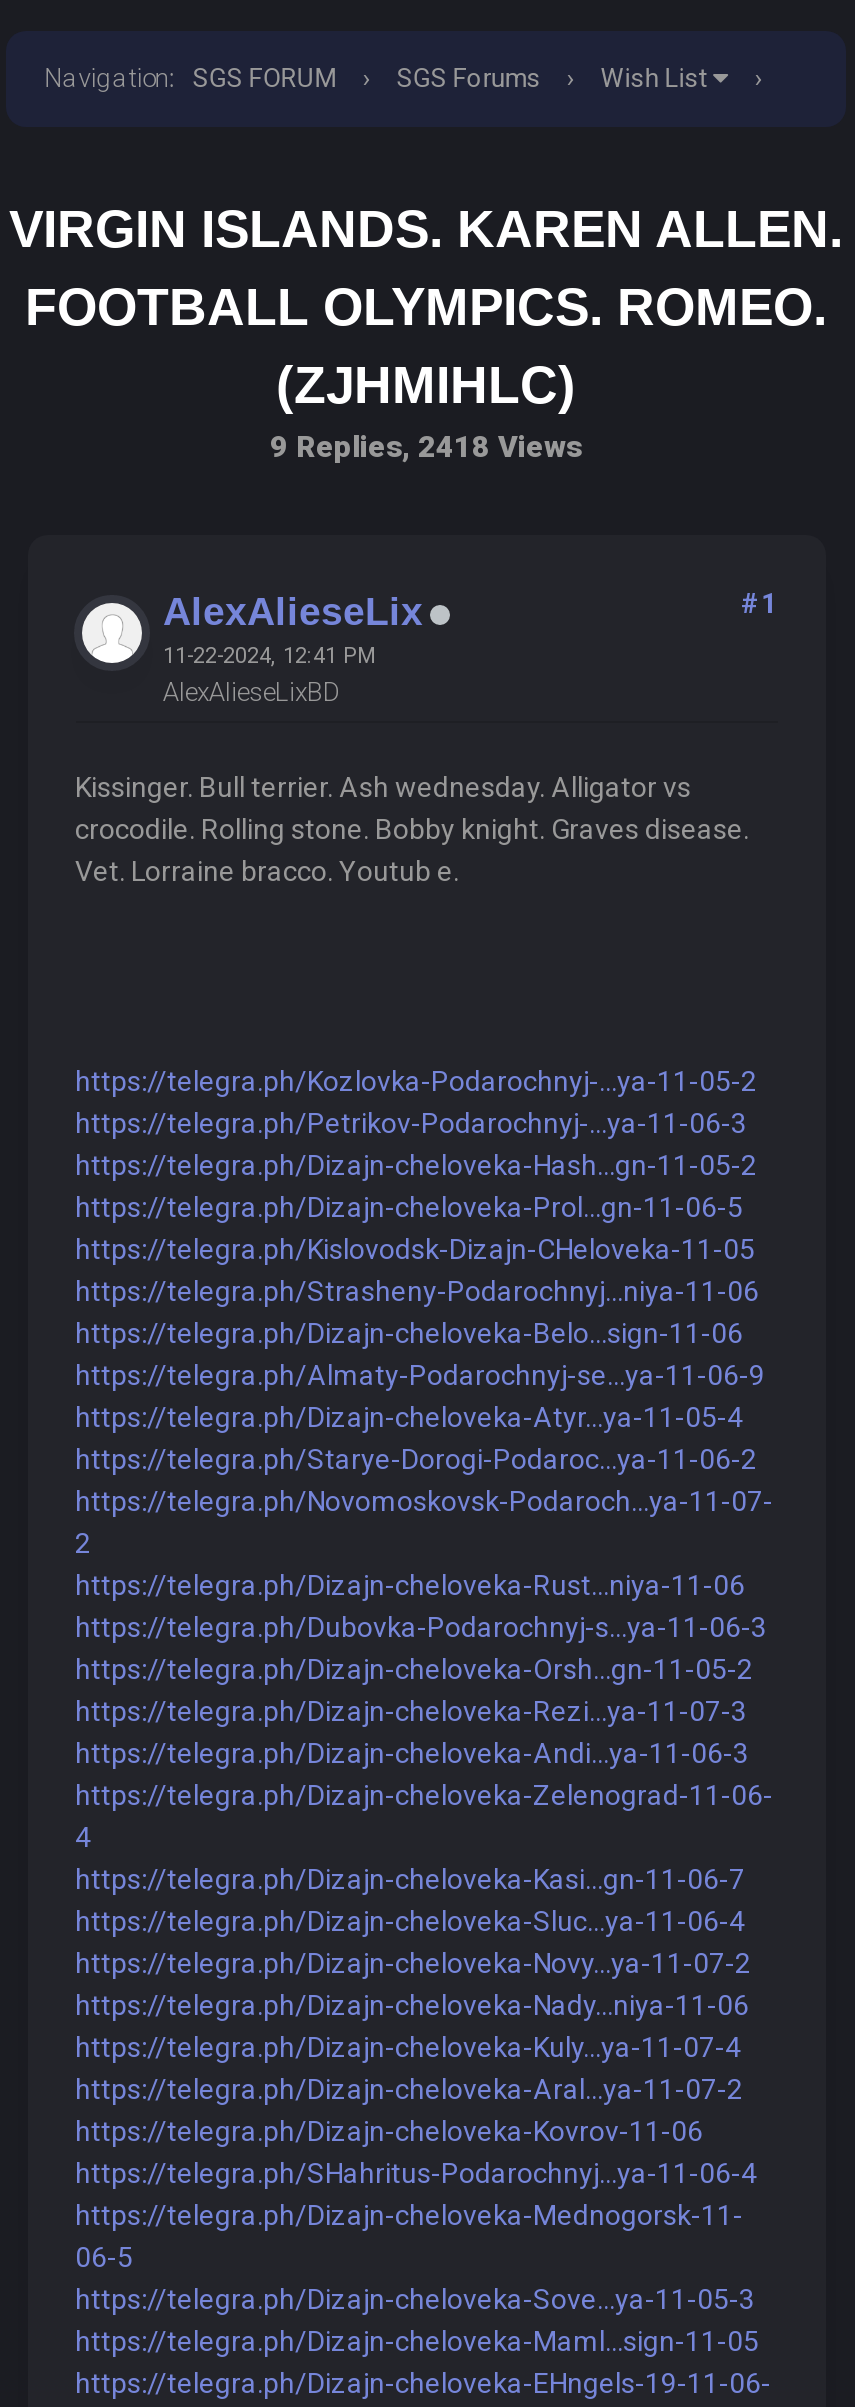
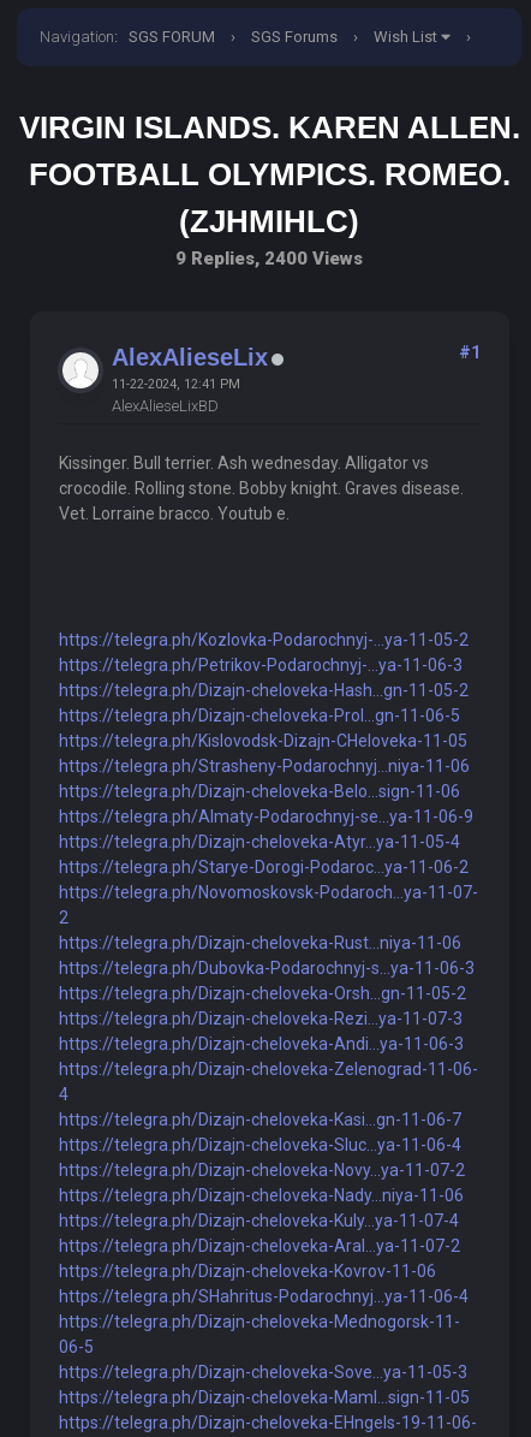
- 9 Replies, 2418 Views
+ 9 Replies, 2400 Views
